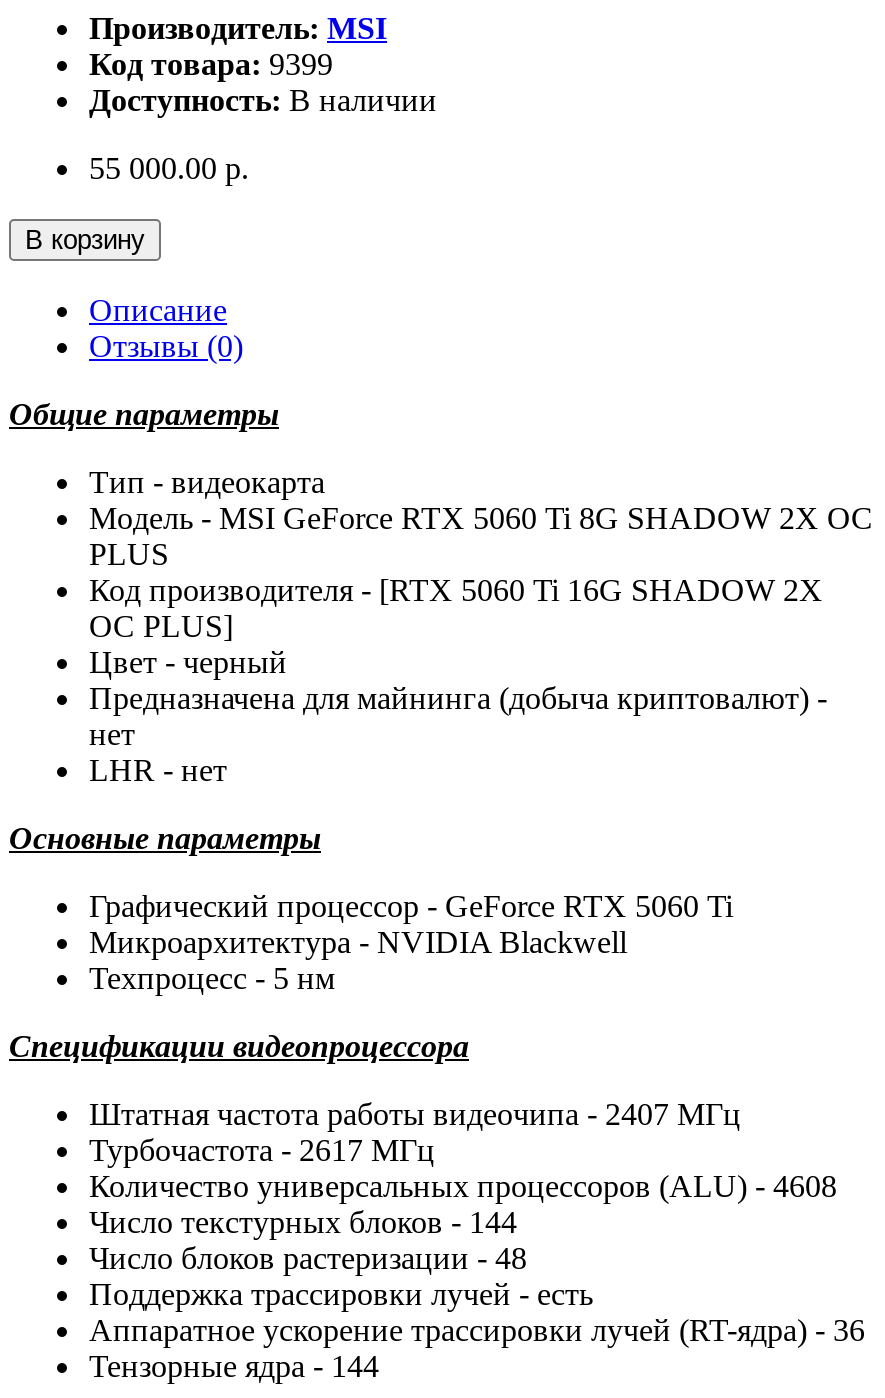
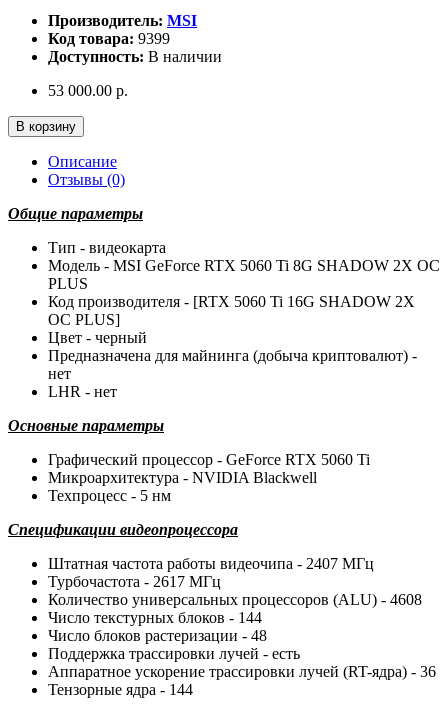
- 55 000.00 р.
+ 53 000.00 р.
